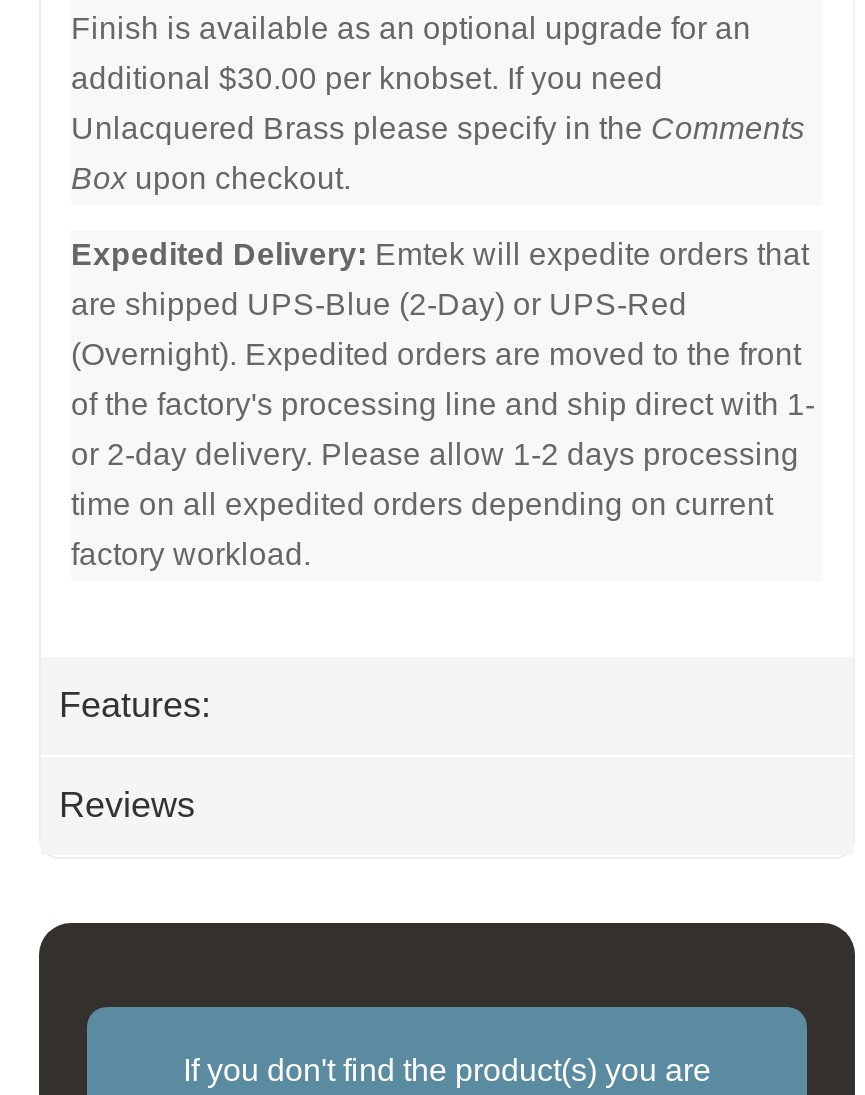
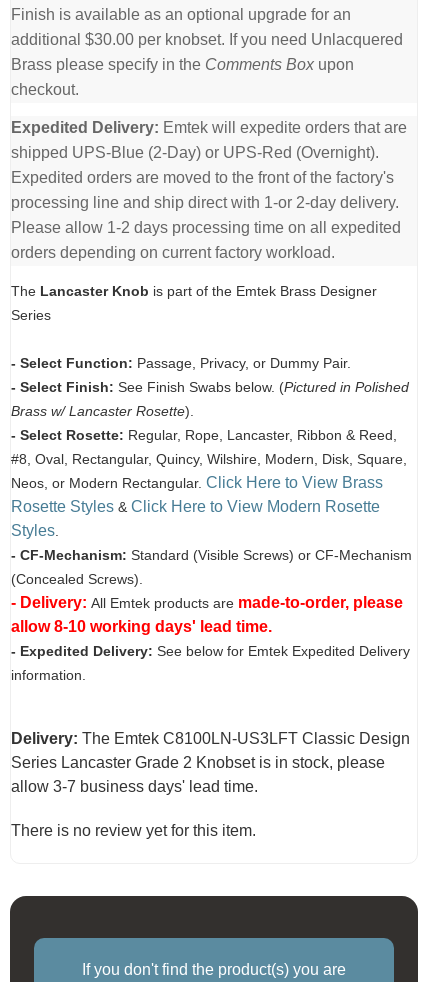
- additional $30.00 per knobset. If you need
- Unlacquered Brass please specify in the Comments
- Box upon checkout.
- Expedited Delivery: Emtek will expedite orders that
- are shipped UPS-Blue (2-Day) or UPS-Red
- (Overnight). Expedited orders are moved to the front
- of the factory's processing line and ship direct with 1-
- or 2-day delivery. Please allow 1-2 days processing
- time on all expedited orders depending on current
- factory workload.
+ additional $30.00 per knobset. If you need Unlacquered
+ Brass please specify in the Comments Box upon
+ checkout.
+ Expedited Delivery: Emtek will expedite orders that are
+ shipped UPS-Blue (2-Day) or UPS-Red (Overnight).
+ Expedited orders are moved to the front of the factory's
+ processing line and ship direct with 1-or 2-day delivery.
+ Please allow 1-2 days processing time on all expedited
+ orders depending on current factory workload.
+ The Lancaster Knob is part of the Emtek Brass Designer
+ Series
+ - Select Function: Passage, Privacy, or Dummy Pair.
+ - Select Finish: See Finish Swabs below. (Pictured in Polished
+ Brass w/ Lancaster Rosette).
+ - Select Rosette: Regular, Rope, Lancaster, Ribbon & Reed,
+ #8, Oval, Rectangular, Quincy, Wilshire, Modern, Disk, Square,
+ Neos, or Modern Rectangular. Click Here to View Brass
+ Rosette Styles & Click Here to View Modern Rosette
+ Styles.
+ - CF-Mechanism: Standard (Visible Screws) or CF-Mechanism
+ (Concealed Screws).
+ - Delivery: All Emtek products are made-to-order, please
+ allow 8-10 working days' lead time.
+ - Expedited Delivery: See below for Emtek Expedited Delivery
+ information.

- Features:
- Reviews
+ Delivery: The Emtek C8100LN-US3LFT Classic Design
+ Series Lancaster Grade 2 Knobset is in stock, please
+ allow 3-7 business days' lead time.
+ There is no review yet for this item.
